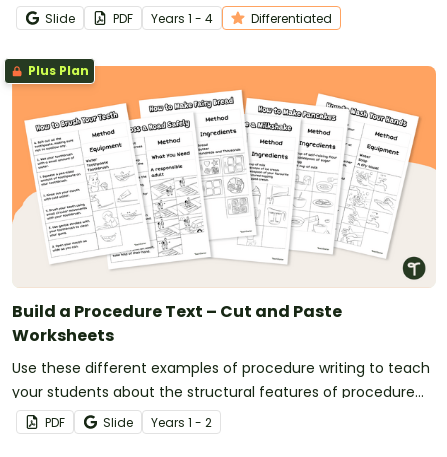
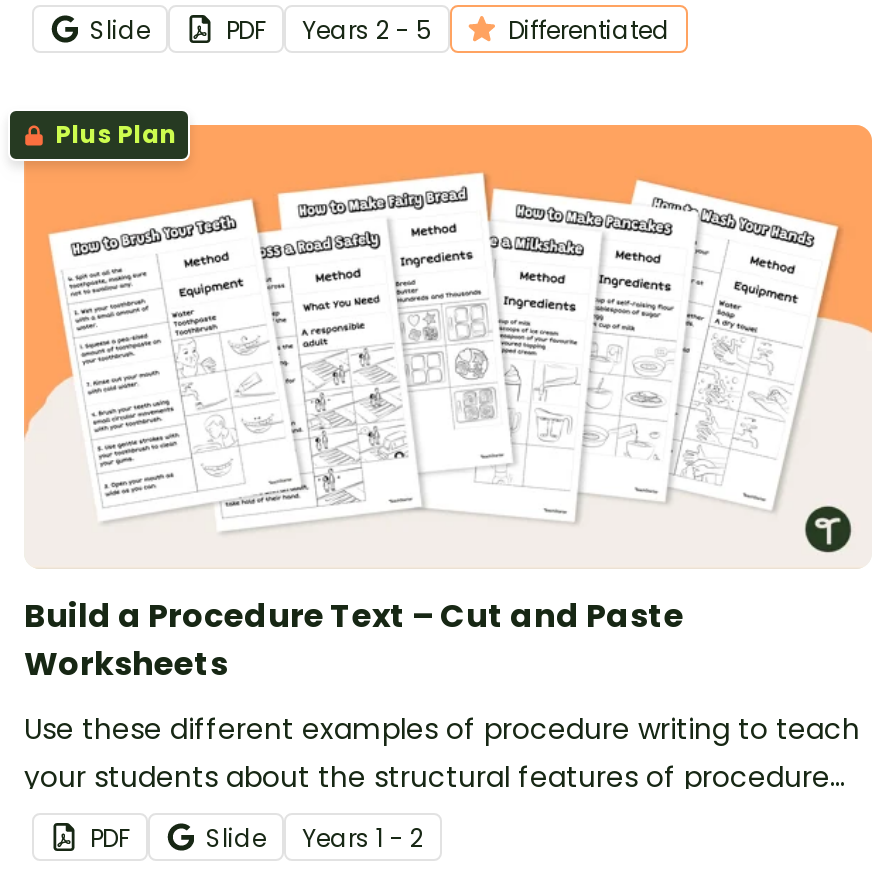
- PDF Year s 1 - 4
+ PDF Year s 2 - 5
